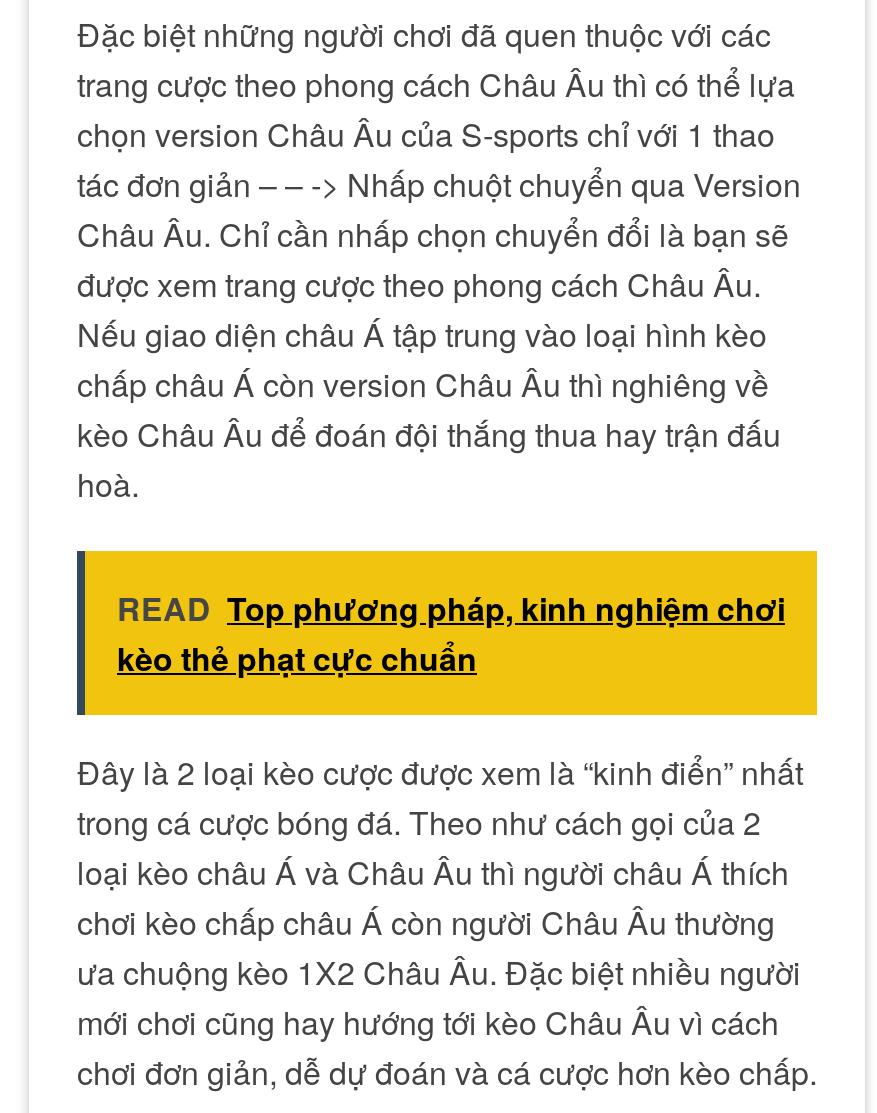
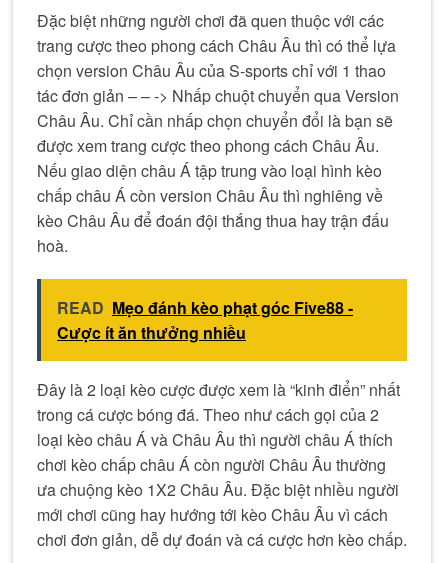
- READ Top phương pháp, kinh nghiệm chơi
- kèo thẻ phạt cực chuẩn
+ READ Mẹo đánh kèo phạt góc Five88 -
+ Cược ít ăn thưởng nhiều
